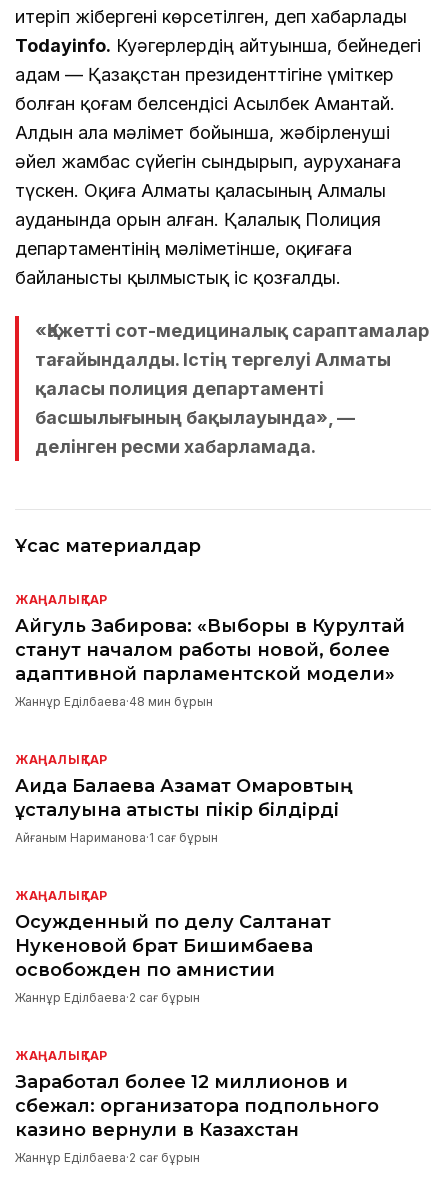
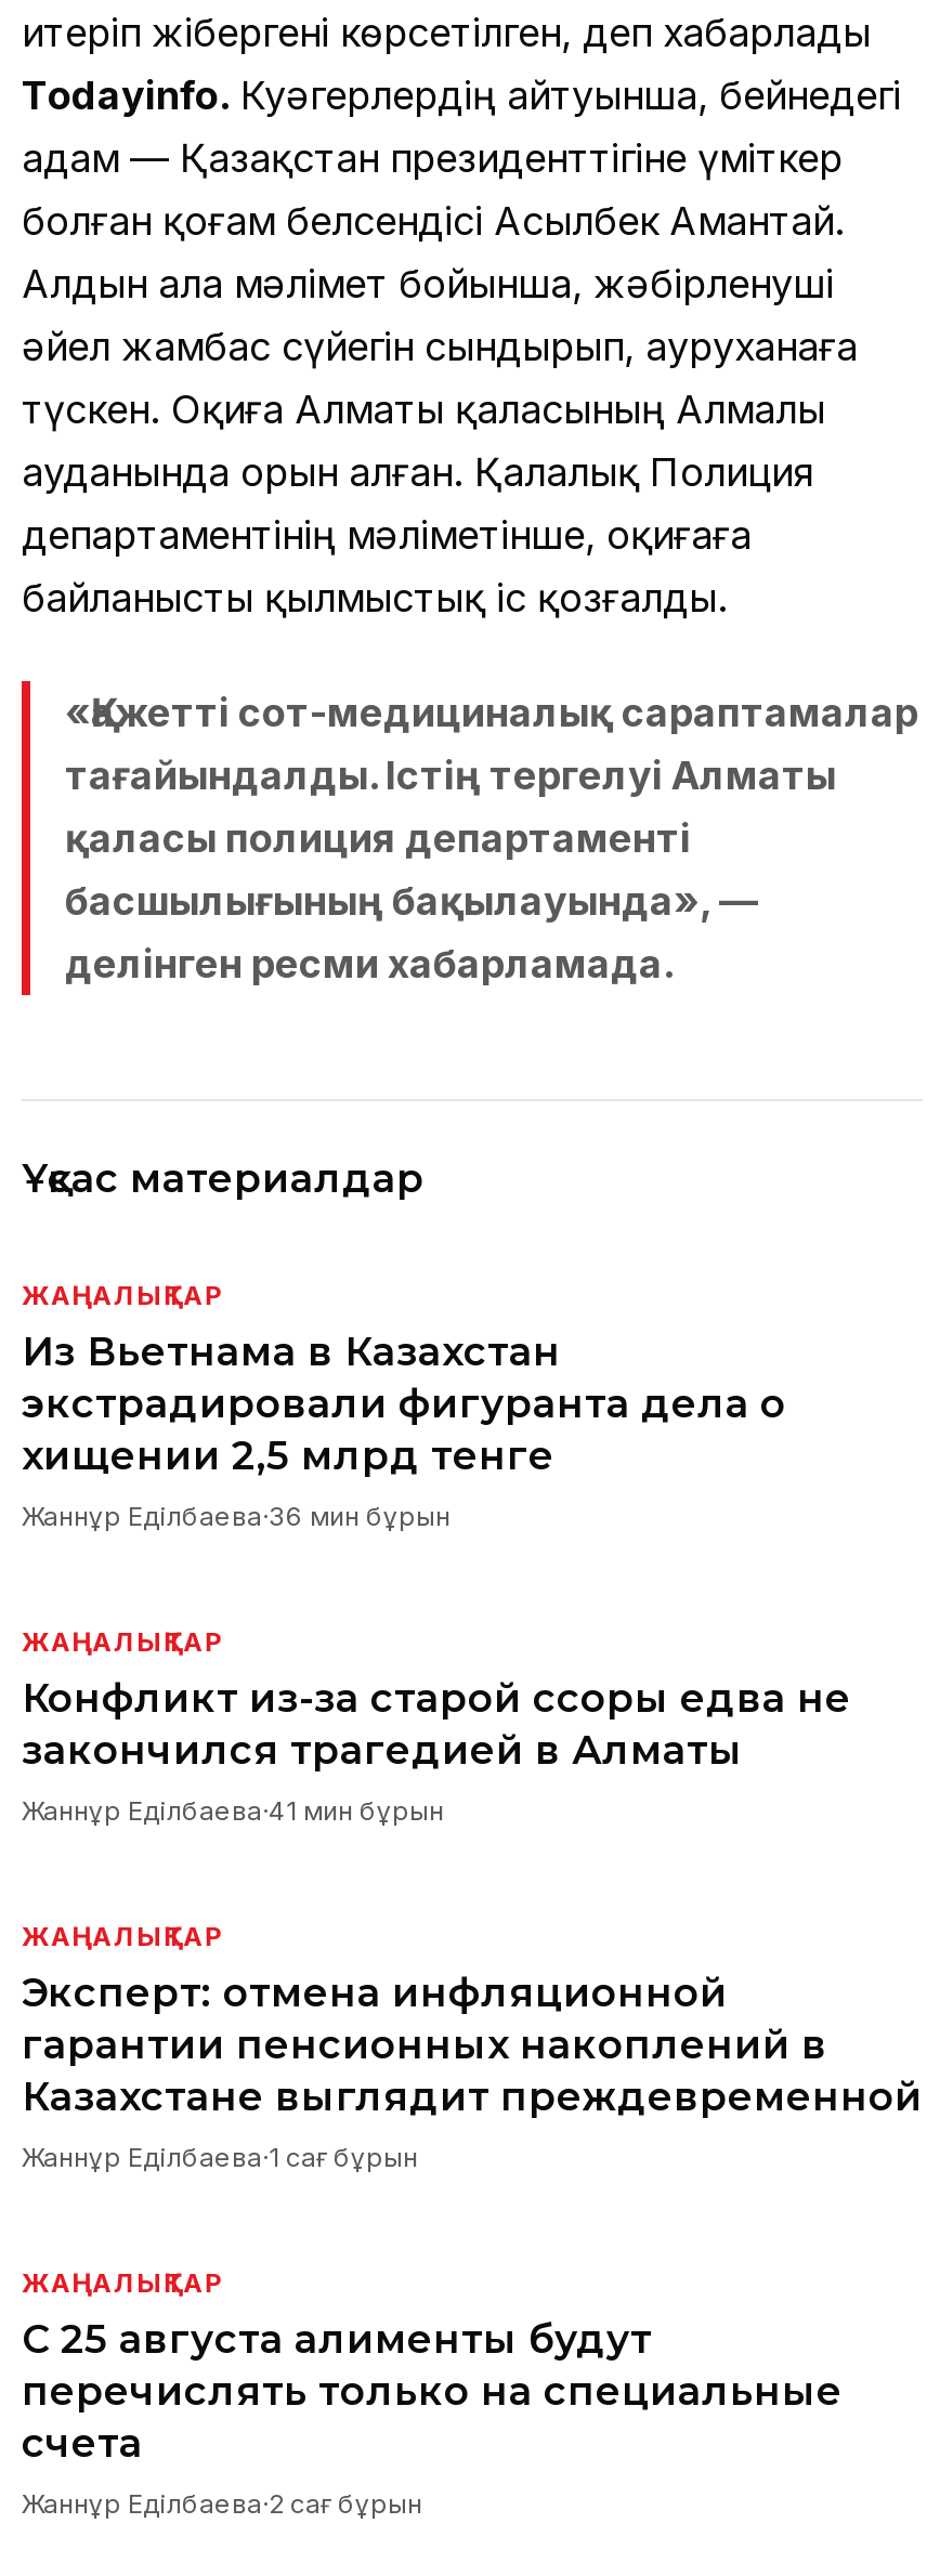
- Айгуль Забирова: «Выборы в Курултай
- станут началом работы новой, более
- адаптивной парламентской модели»
- Жаннұр Еділбаева·48 мин бұрын
+ Из Вьетнама в Казахстан
+ экстрадировали фигуранта дела о
+ хищении 2,5 млрд тенге
+ Жаннұр Еділбаева·36 мин бұрын

- Аида Балаева Азамат Омаровтың
- ұсталуына қатысты пікір білдірді
- Айғаным Нариманова·1 сағ бұрын
+ Конфликт из-за старой ссоры едва не
+ закончился трагедией в Алматы
+ Жаннұр Еділбаева·41 мин бұрын

- Осужденный по делу Салтанат
- Нукеновой брат Бишимбаева
- освобожден по амнистии
- Жаннұр Еділбаева·2 сағ бұрын
+ Эксперт: отмена инфляционной
+ гарантии пенсионных накоплений в
+ Казахстане выглядит преждевременной
+ Жаннұр Еділбаева·1 сағ бұрын

- Заработал более 12 миллионов и
- сбежал: организатора подпольного
- казино вернули в Казахстан
+ С 25 августа алименты будут
+ перечислять только на специальные
+ счета
